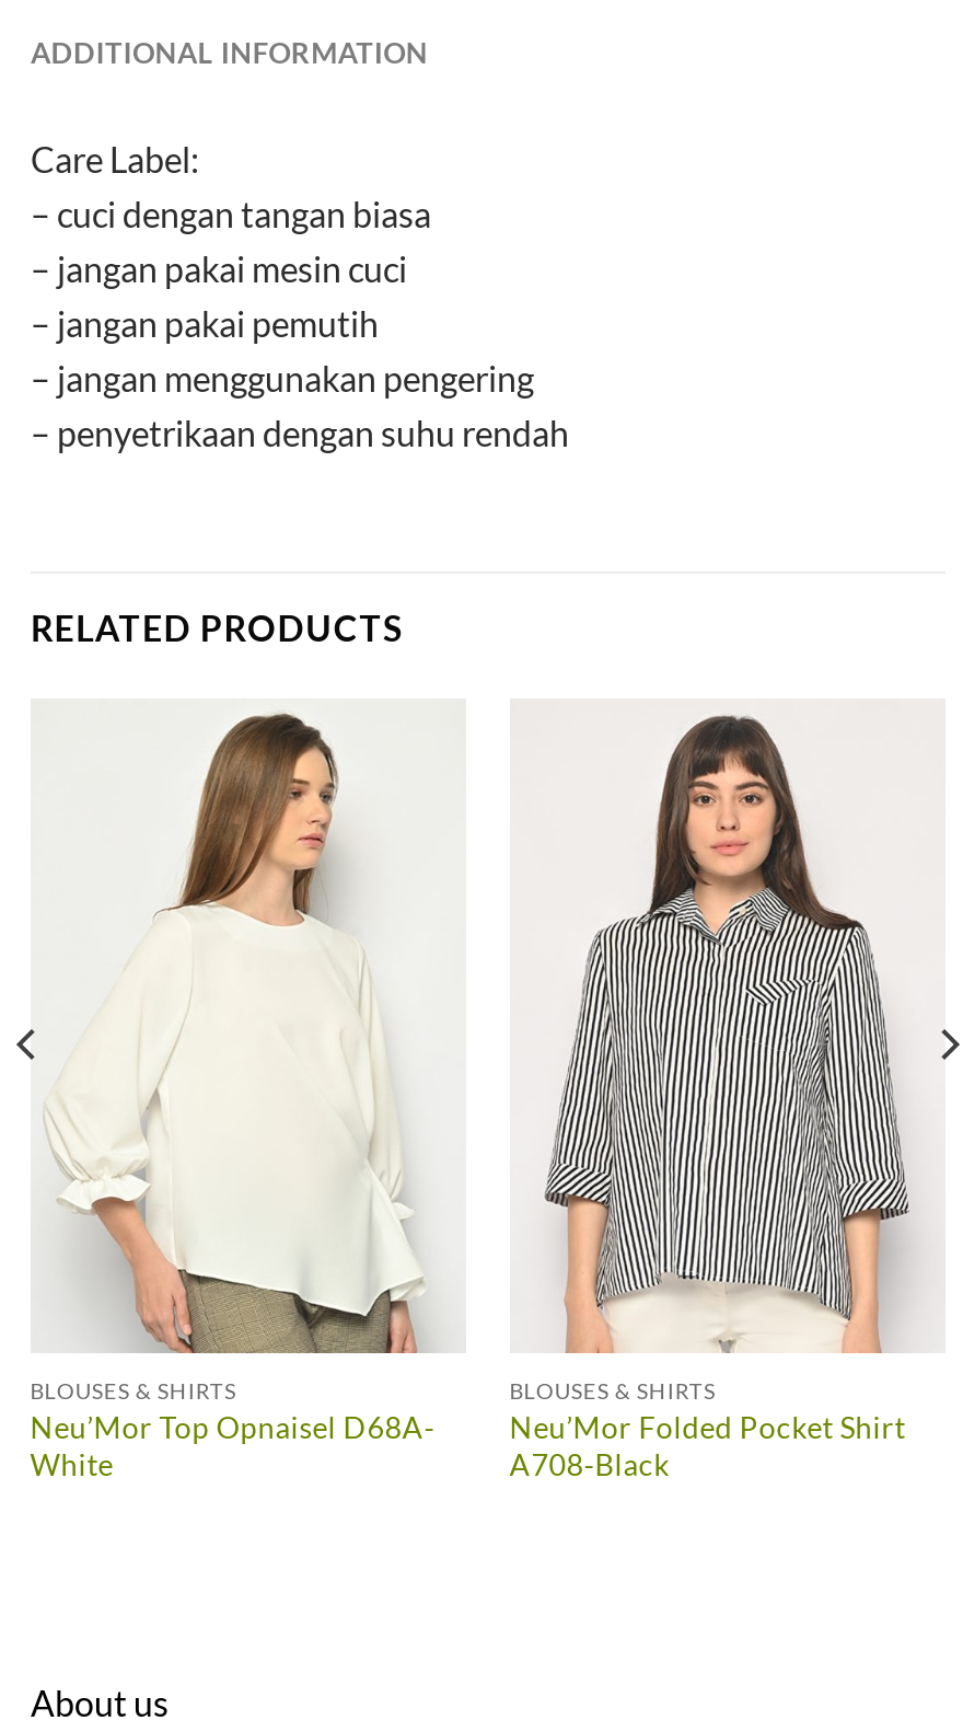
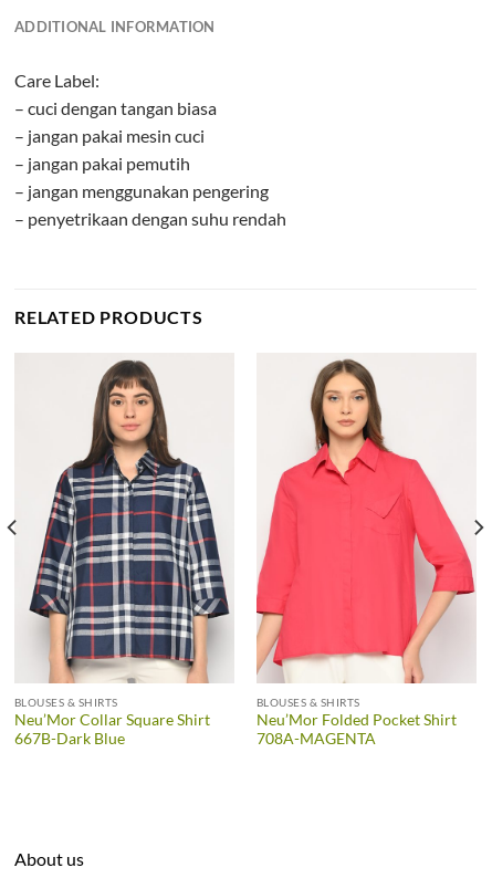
- [image]
- Neu’Mor Top Opnaisel D68A-
- White
+ [image]
+ Neu’Mor Collar Square Shirt
+ 667B-Dark Blue

- [image]
+ [image]

- A708-Black
+ 708A-MAGENTA
